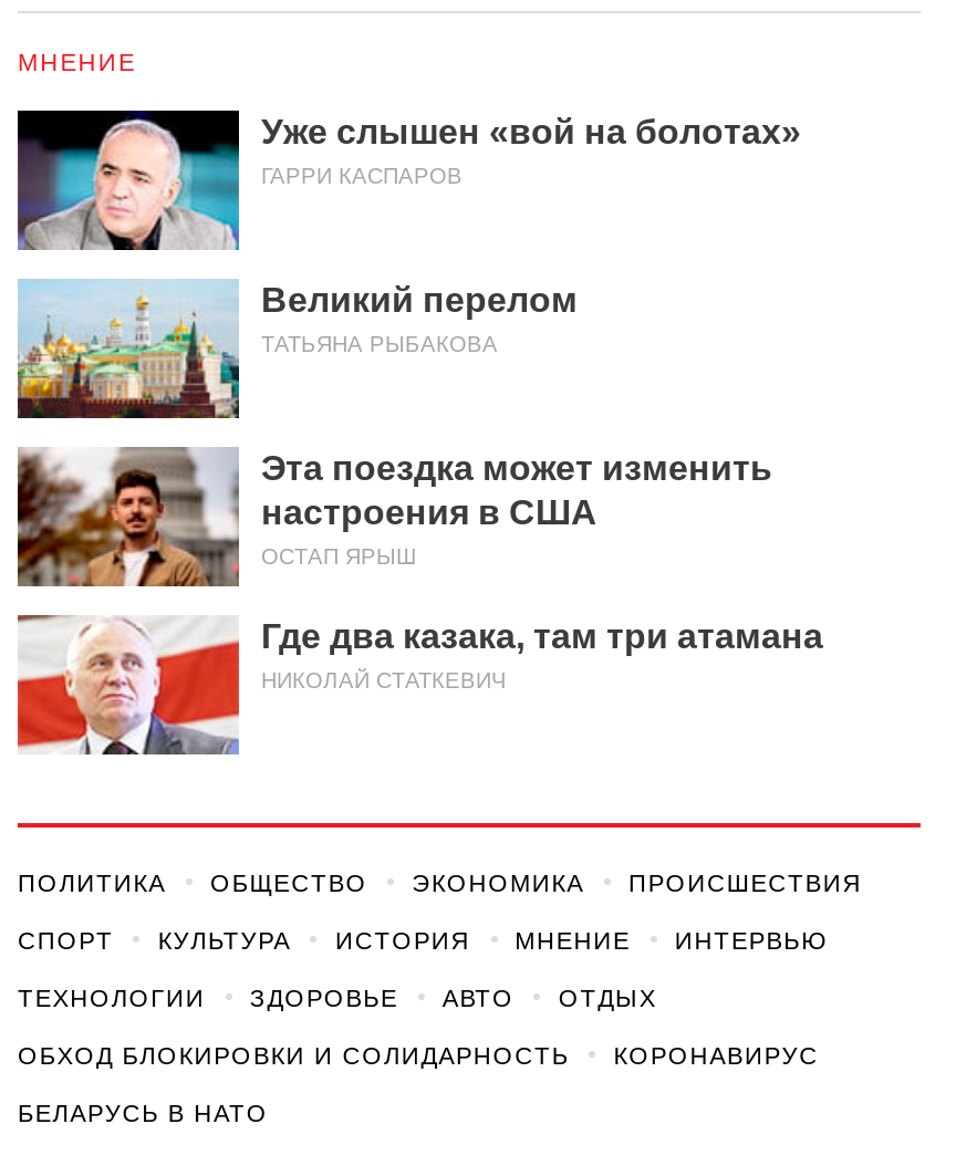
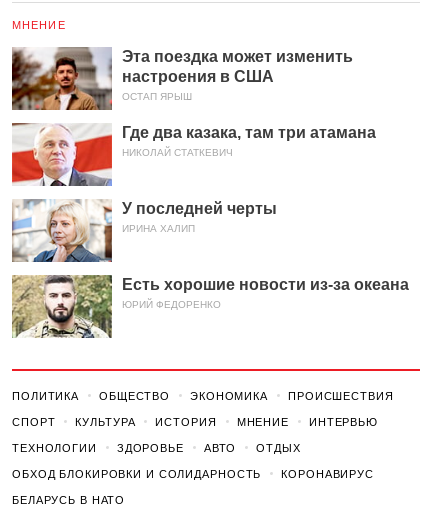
- [image]
- Уже слышен «вой на болотах»
- ГАРРИ КАСПАРОВ
- Великий перелом
- ТАТЬЯНА РЫБАКОВА

- [image]

moved up: [image] | Эта поездка может изменить | настроения в США | ОСТАП ЯРЫШ | Где два казака, там три атамана | НИКОЛАЙ СТАТКЕВИЧ

+ [image]
+ У последней черты
+ ИРИНА ХАЛИП
+ Есть хорошие новости из-за океана
+ ЮРИЙ ФЕДОРЕНКО

+ [image]
